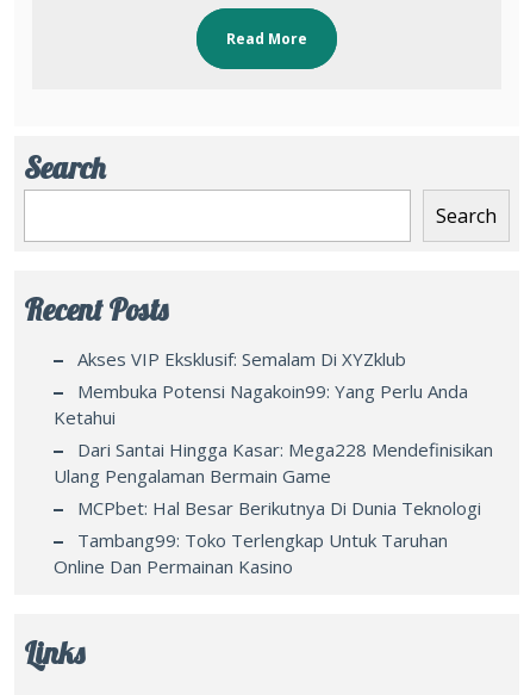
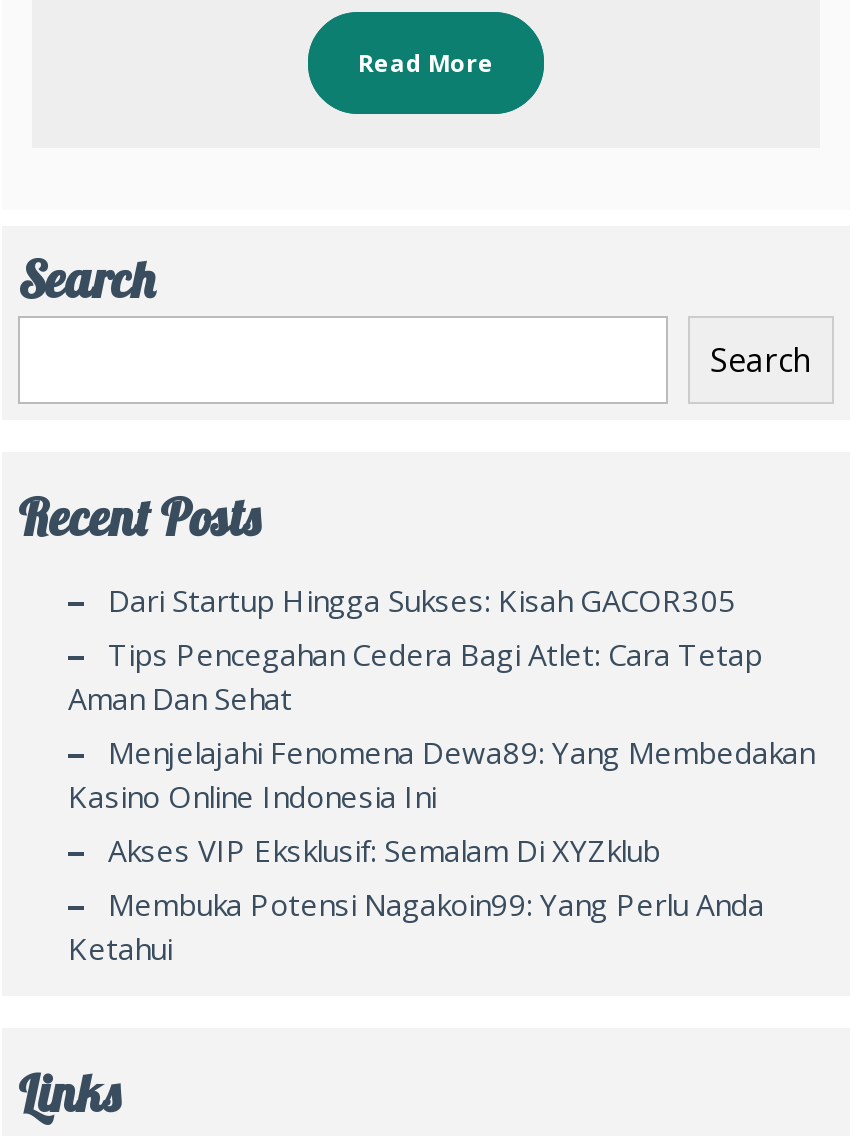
+ Dari Startup Hingga Sukses: Kisah GACOR305
+ Tips Pencegahan Cedera Bagi Atlet: Cara Tetap
+ Aman Dan Sehat
+ Menjelajahi Fenomena Dewa89: Yang Membedakan
+ Kasino Online Indonesia Ini

moved down: Akses VIP Eksklusif: Semalam Di XYZklub | Membuka Potensi Nagakoin99: Yang Perlu Anda | Ketahui

- Dari Santai Hingga Kasar: Mega228 Mendefinisikan
- Ulang Pengalaman Bermain Game
- MCPbet: Hal Besar Berikutnya Di Dunia Teknologi
- Tambang99: Toko Terlengkap Untuk Taruhan
- Online Dan Permainan Kasino
